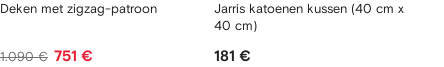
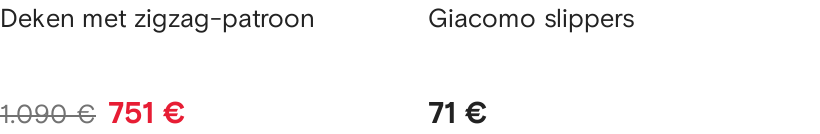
- Jarris katoenen kussen (40 cm x
- 40 cm)
+ Giacomo slippers

- 181 €
+ 71 €
